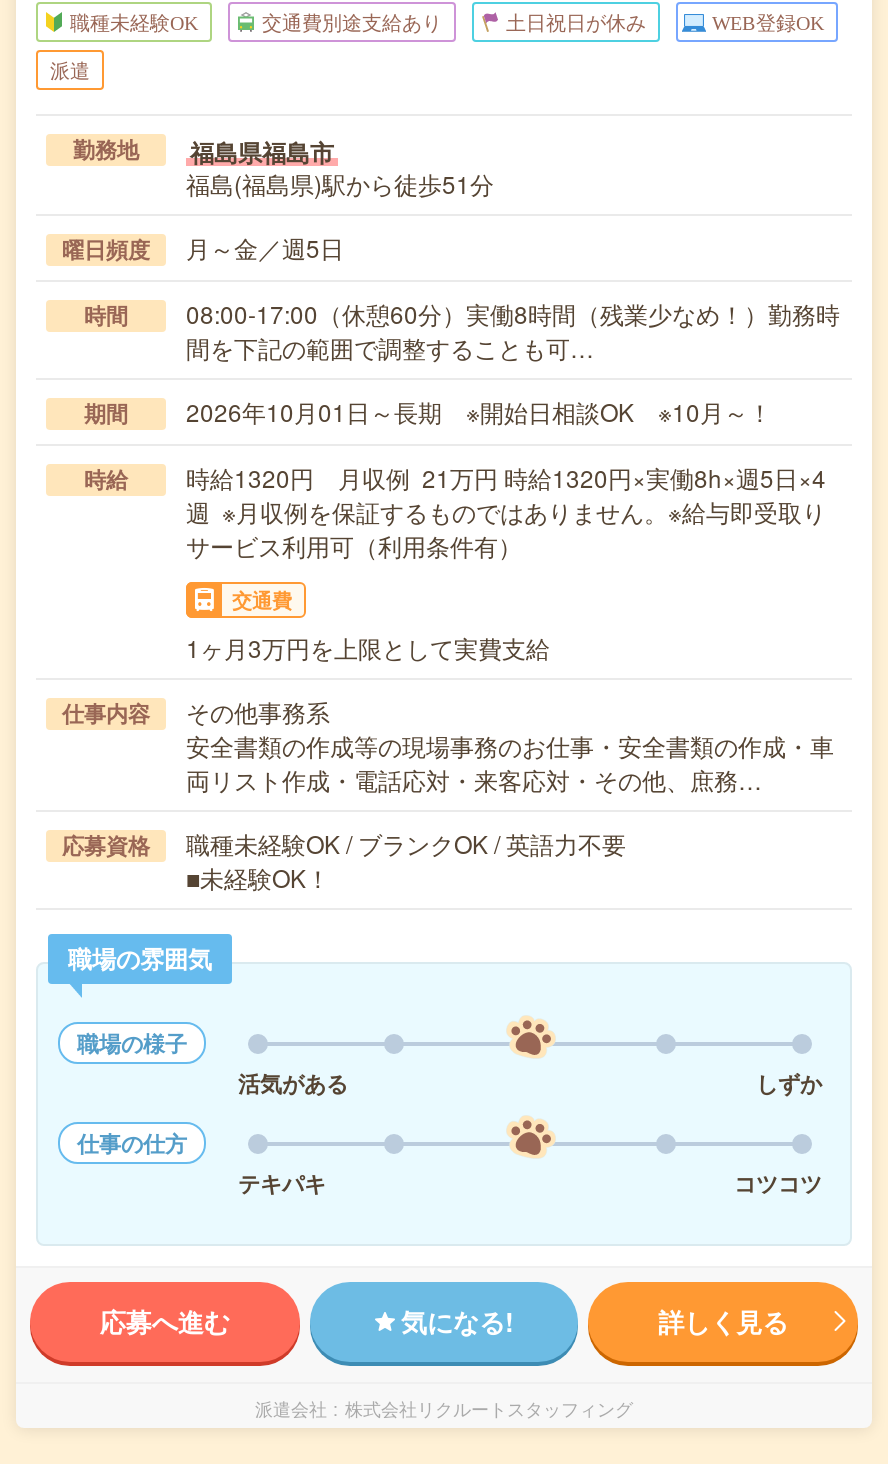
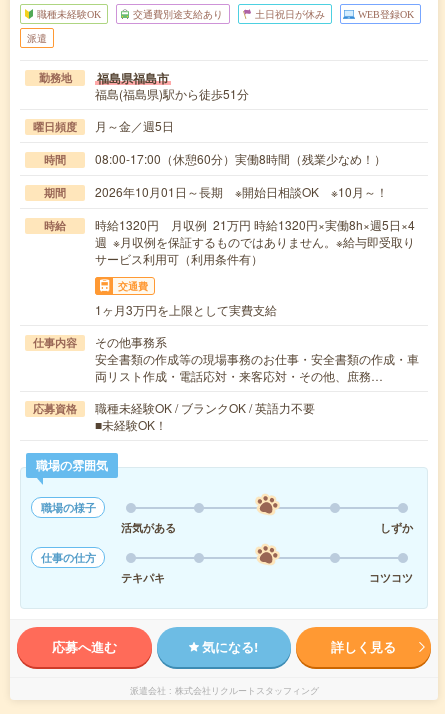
- 08:00-17:00（休憩60分）実働8時間（残業少なめ！）勤務時
- 間を下記の範囲で調整することも可…
+ 08:00-17:00（休憩60分）実働8時間（残業少なめ！）
